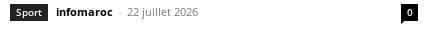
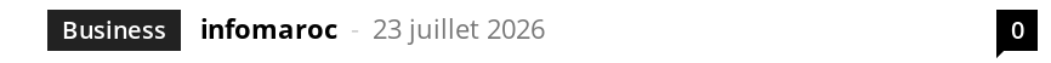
- Sport
- infomaroc - 22 juillet 2026
+ Business
+ infomaroc - 23 juillet 2026
